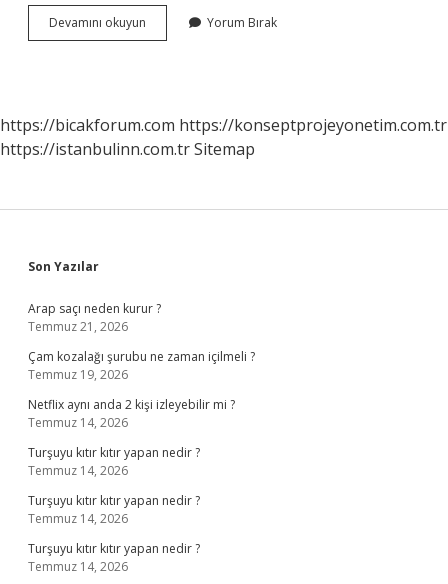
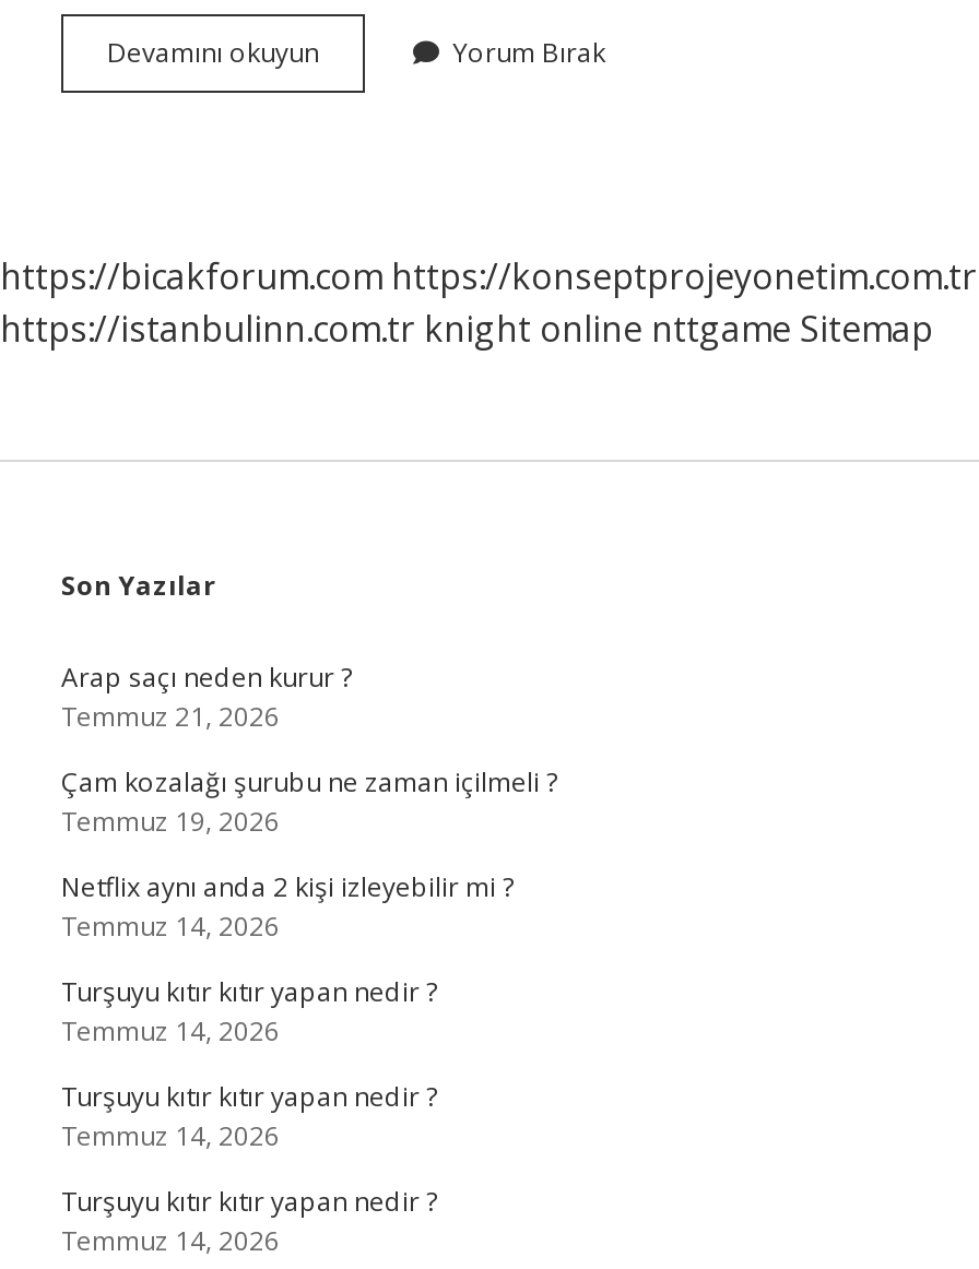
- https://istanbulinn.com.tr Sitemap
+ https://istanbulinn.com.tr knight online nttgame Sitemap
